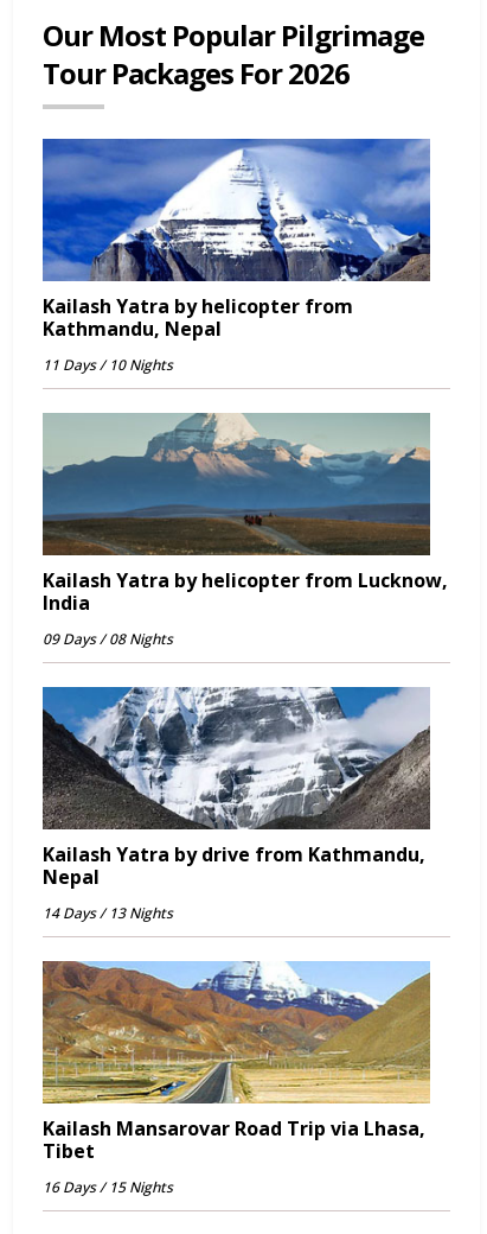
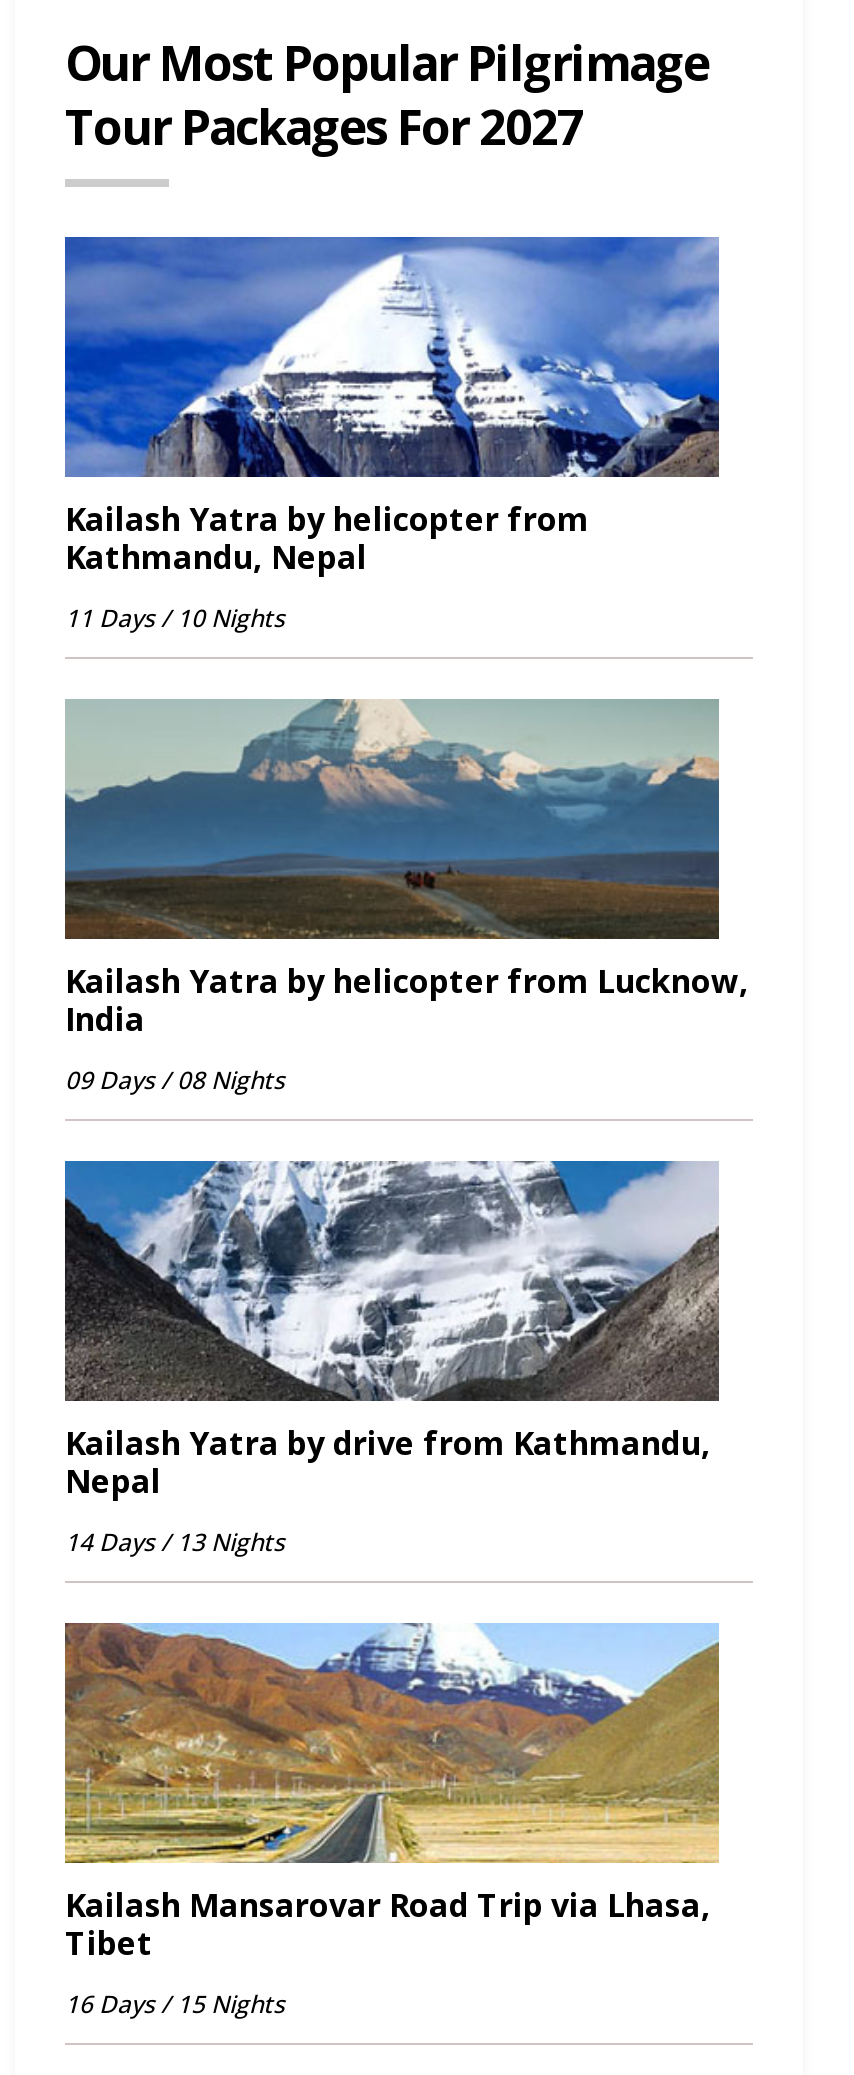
- Tour Packages For 2026
+ Tour Packages For 2027
